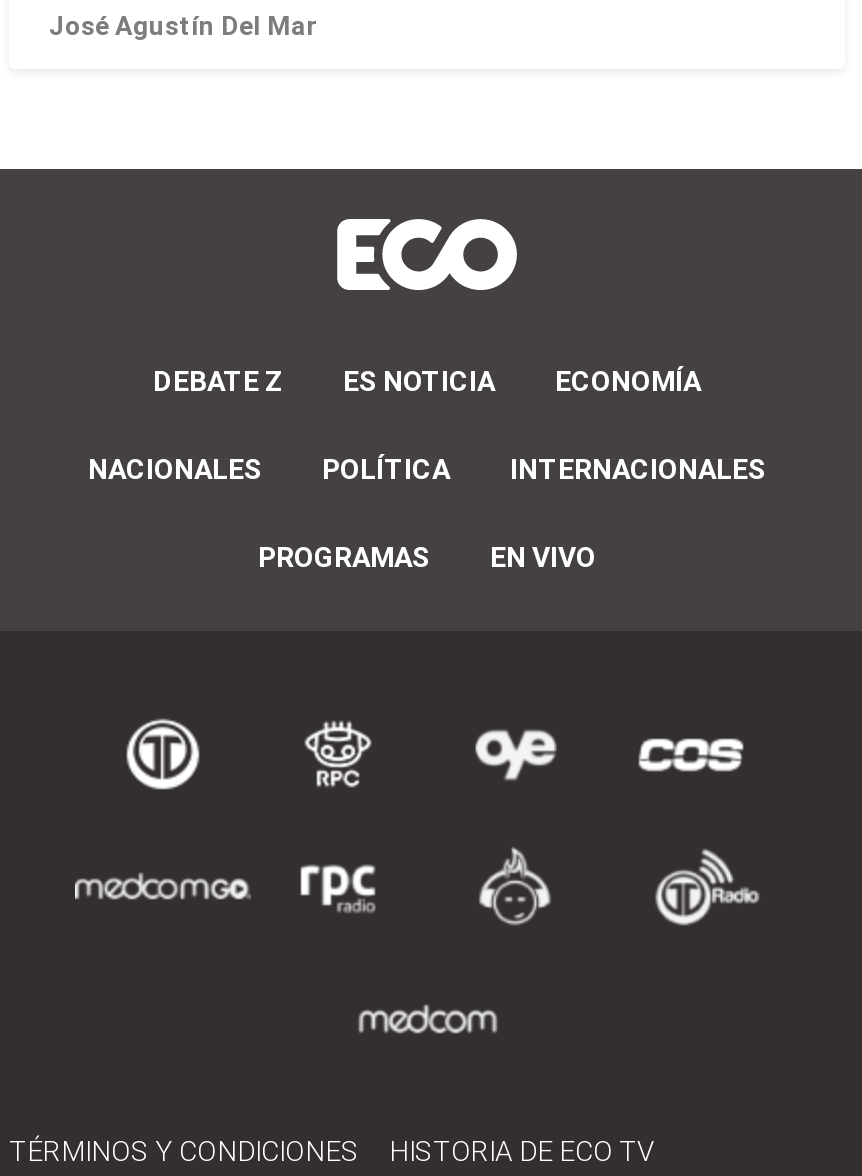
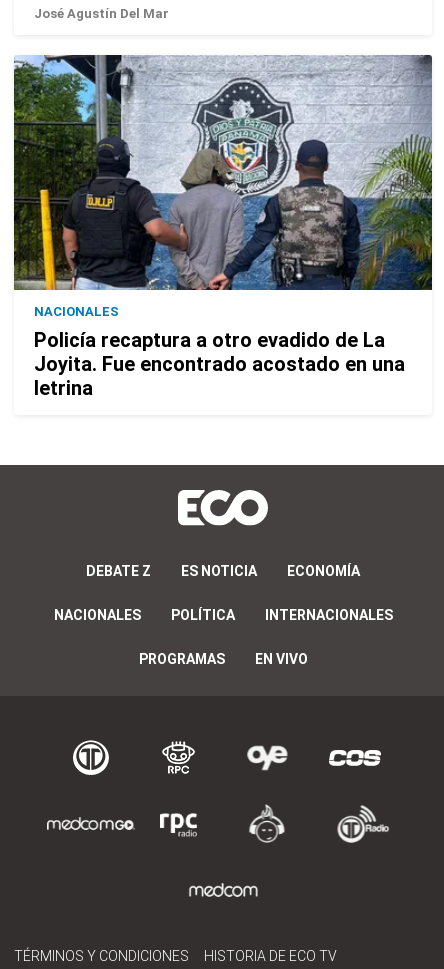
+ [image]
+ NACIONALES
+ Policía recaptura a otro evadido de La
+ Joyita. Fue encontrado acostado en una
+ letrina
